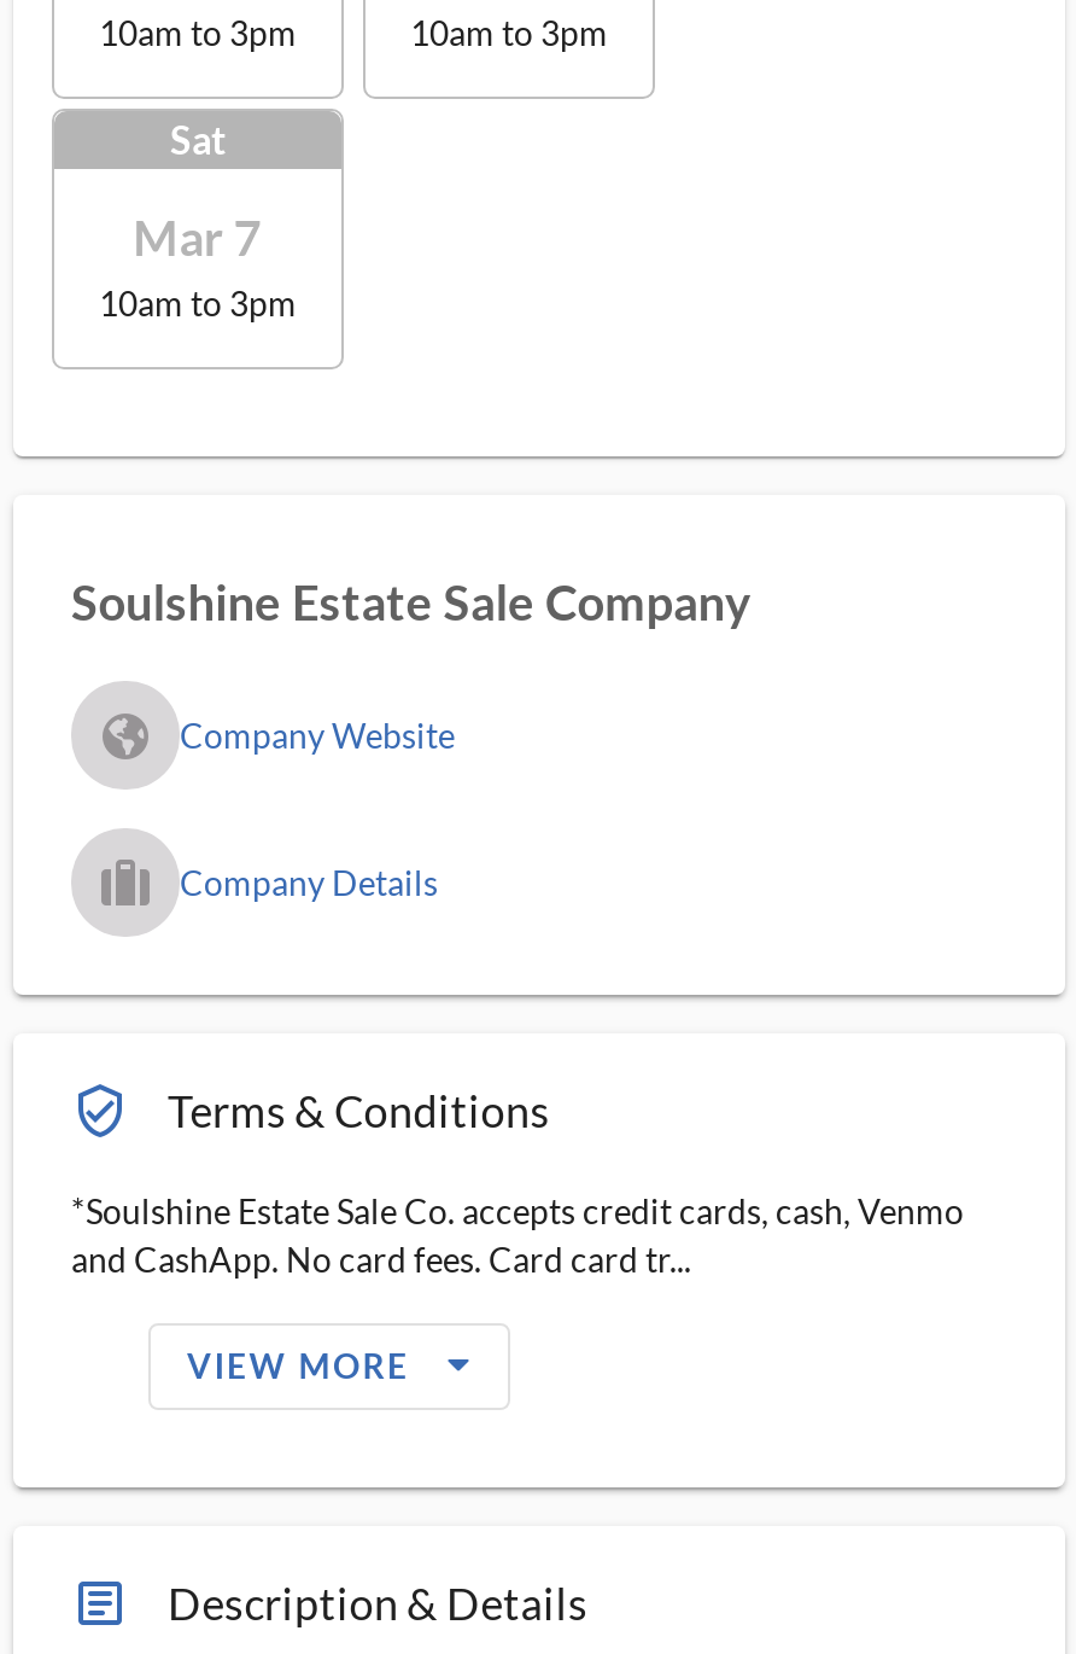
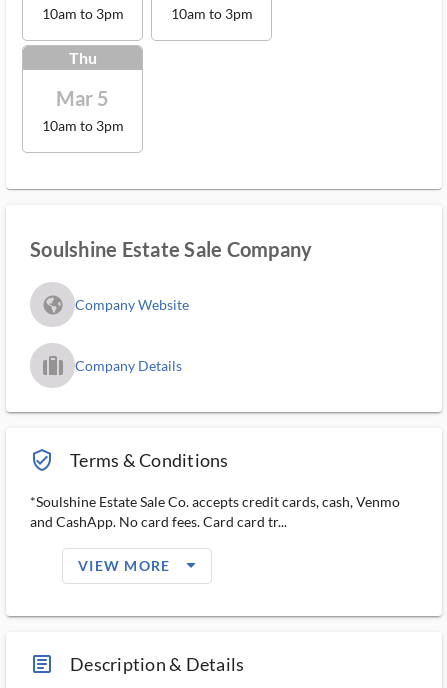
- Sat
+ Thu

- Mar 7
+ Mar 5
